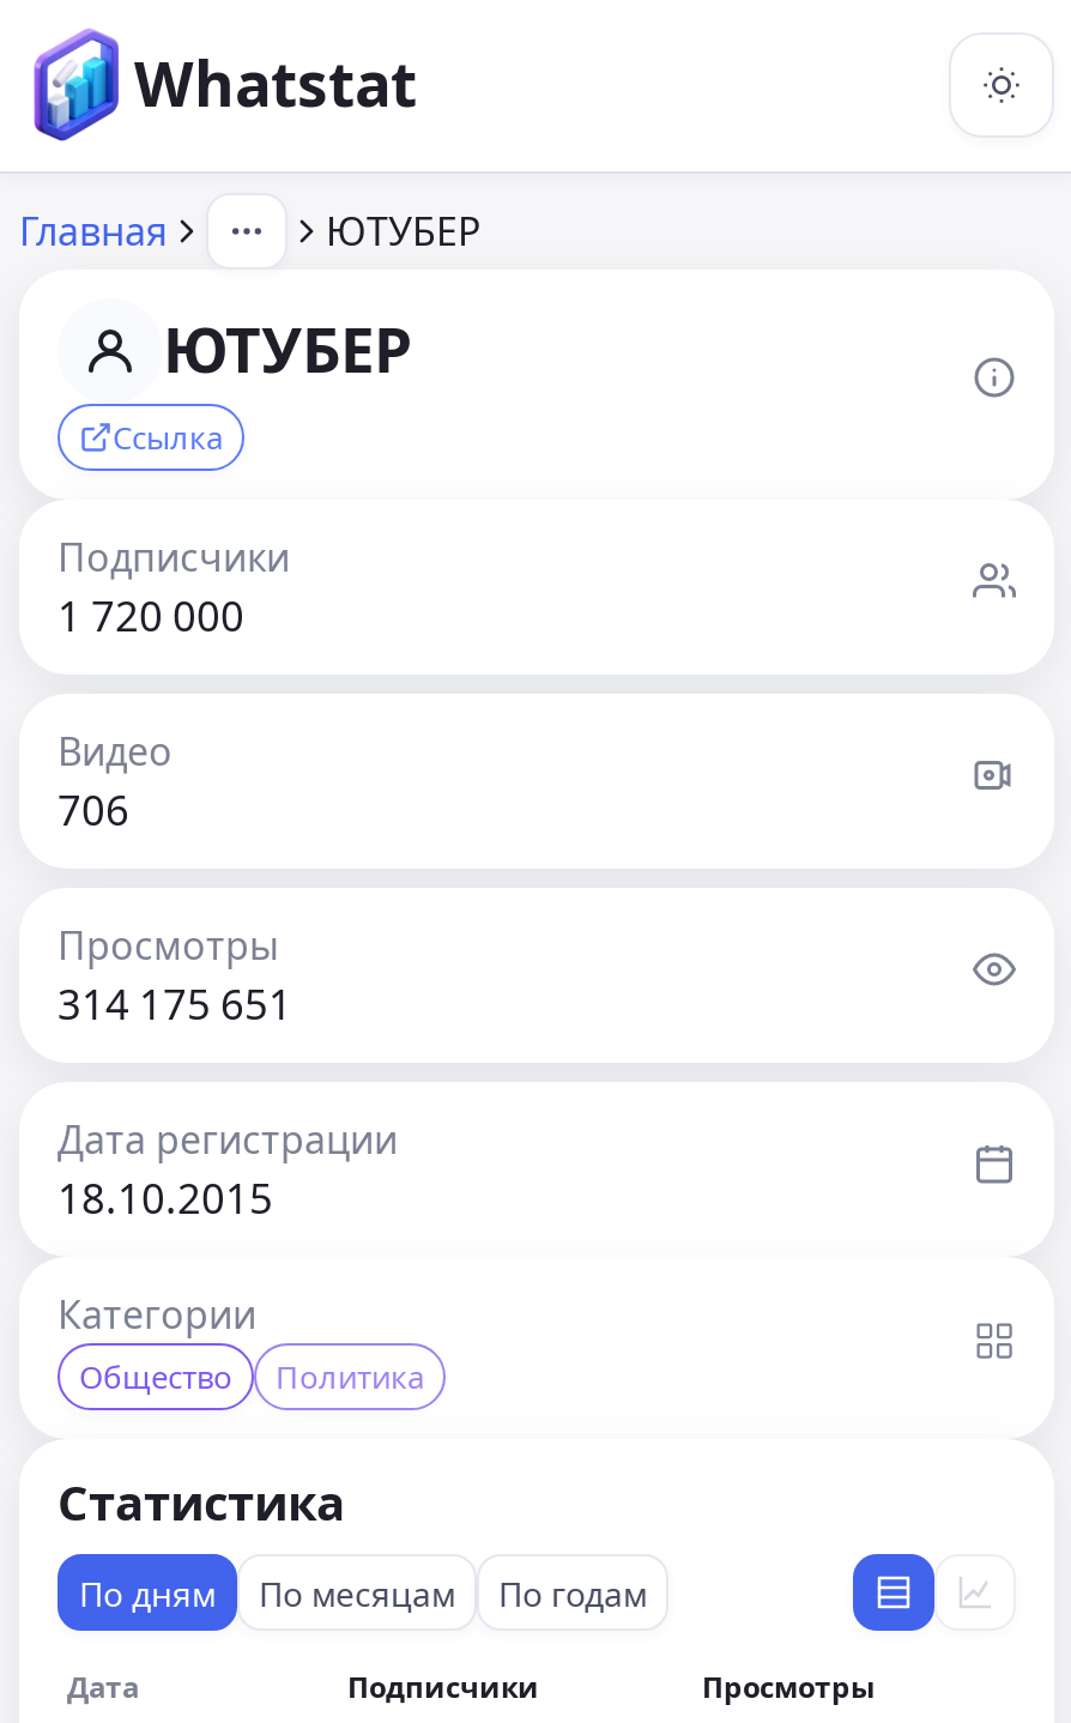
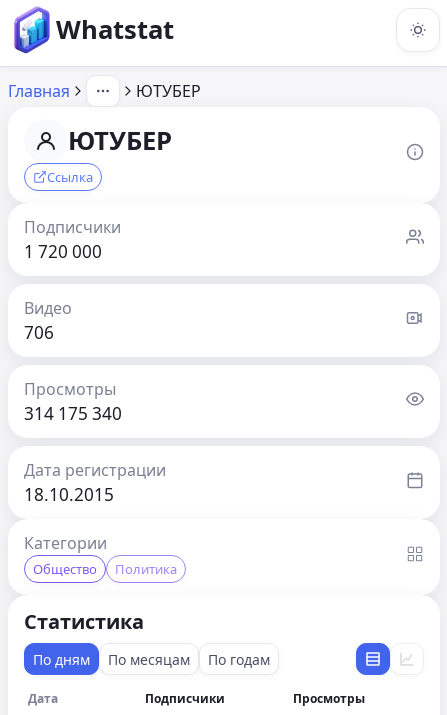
- 314 175 651
+ 314 175 340
